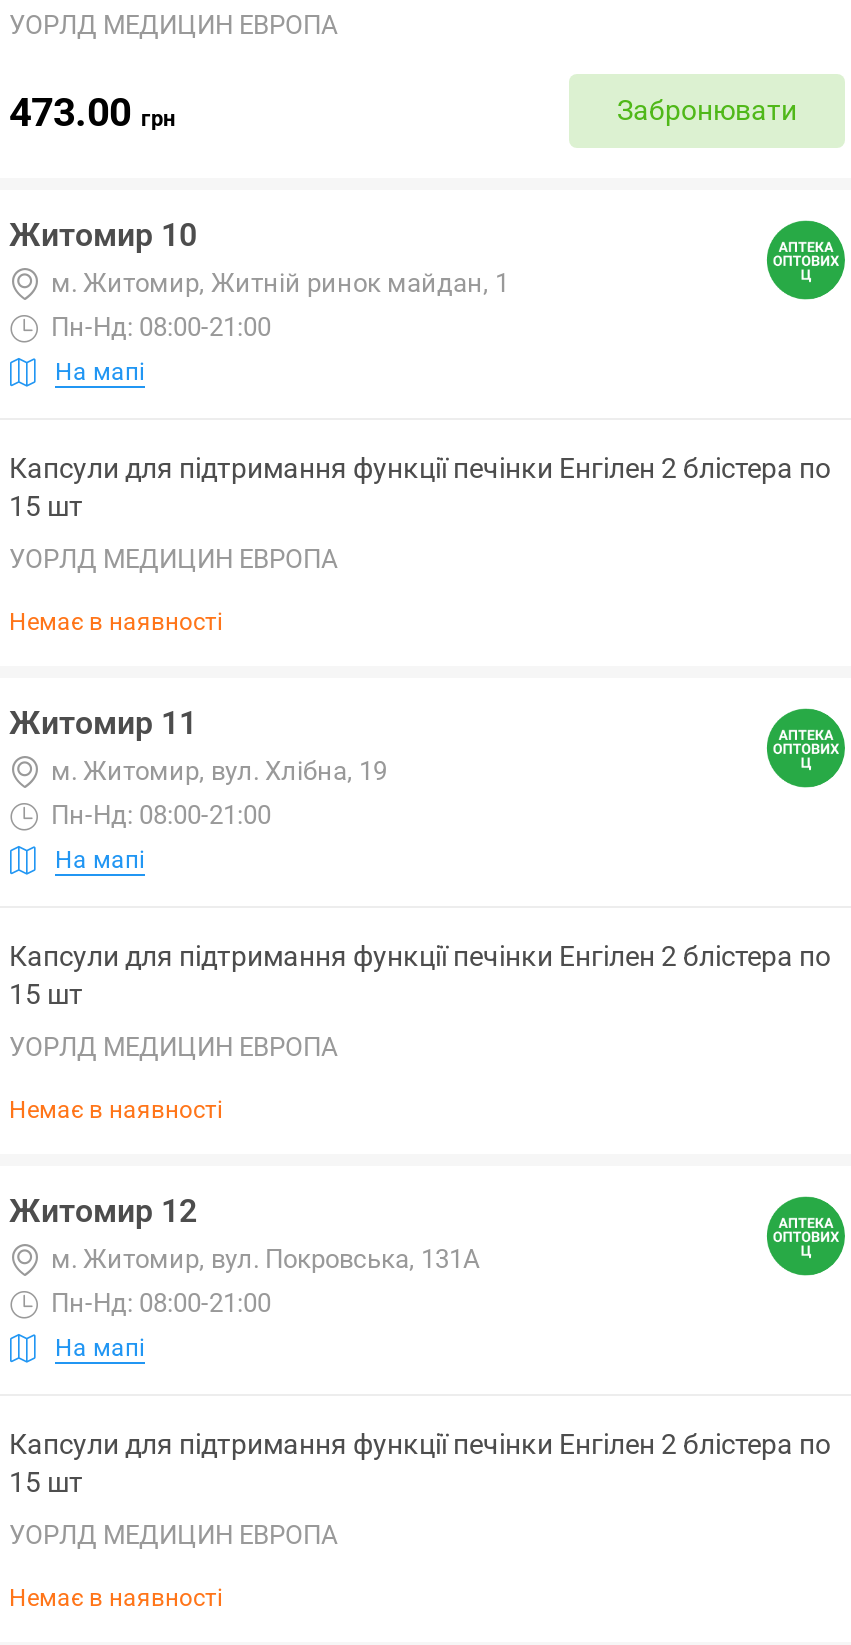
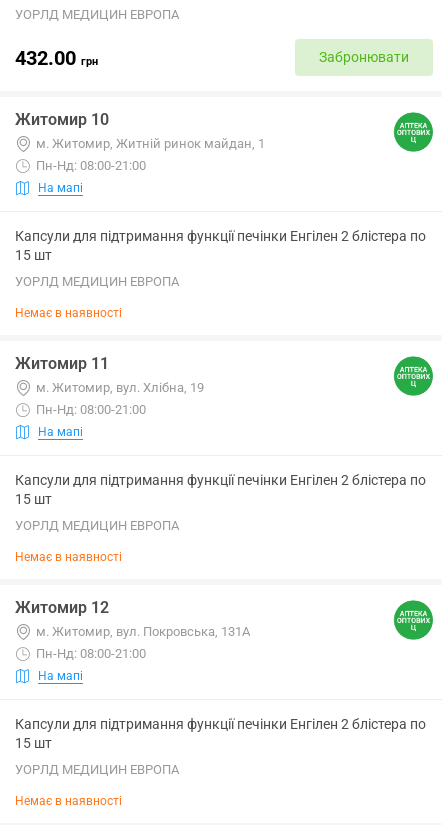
- 473.00 грн
+ 432.00 грн
